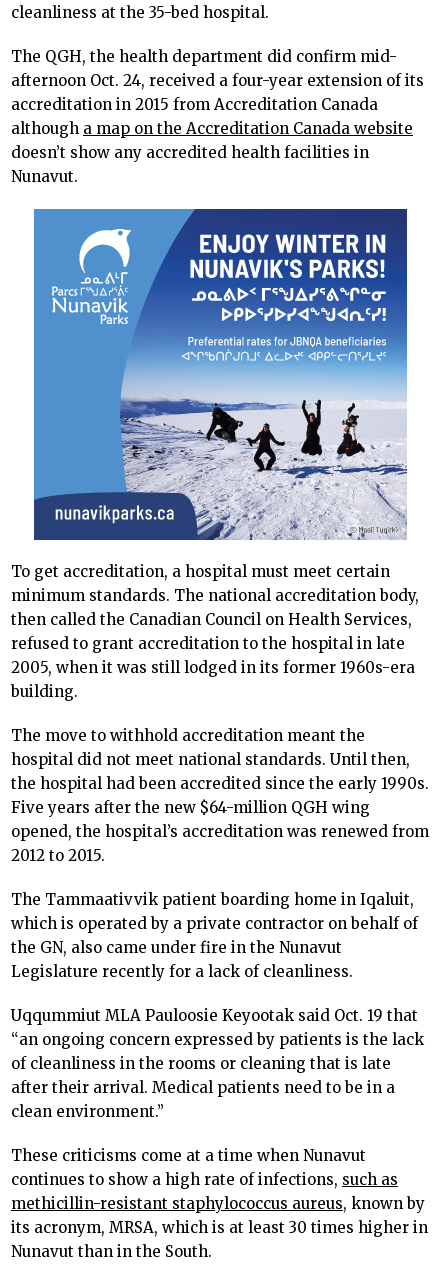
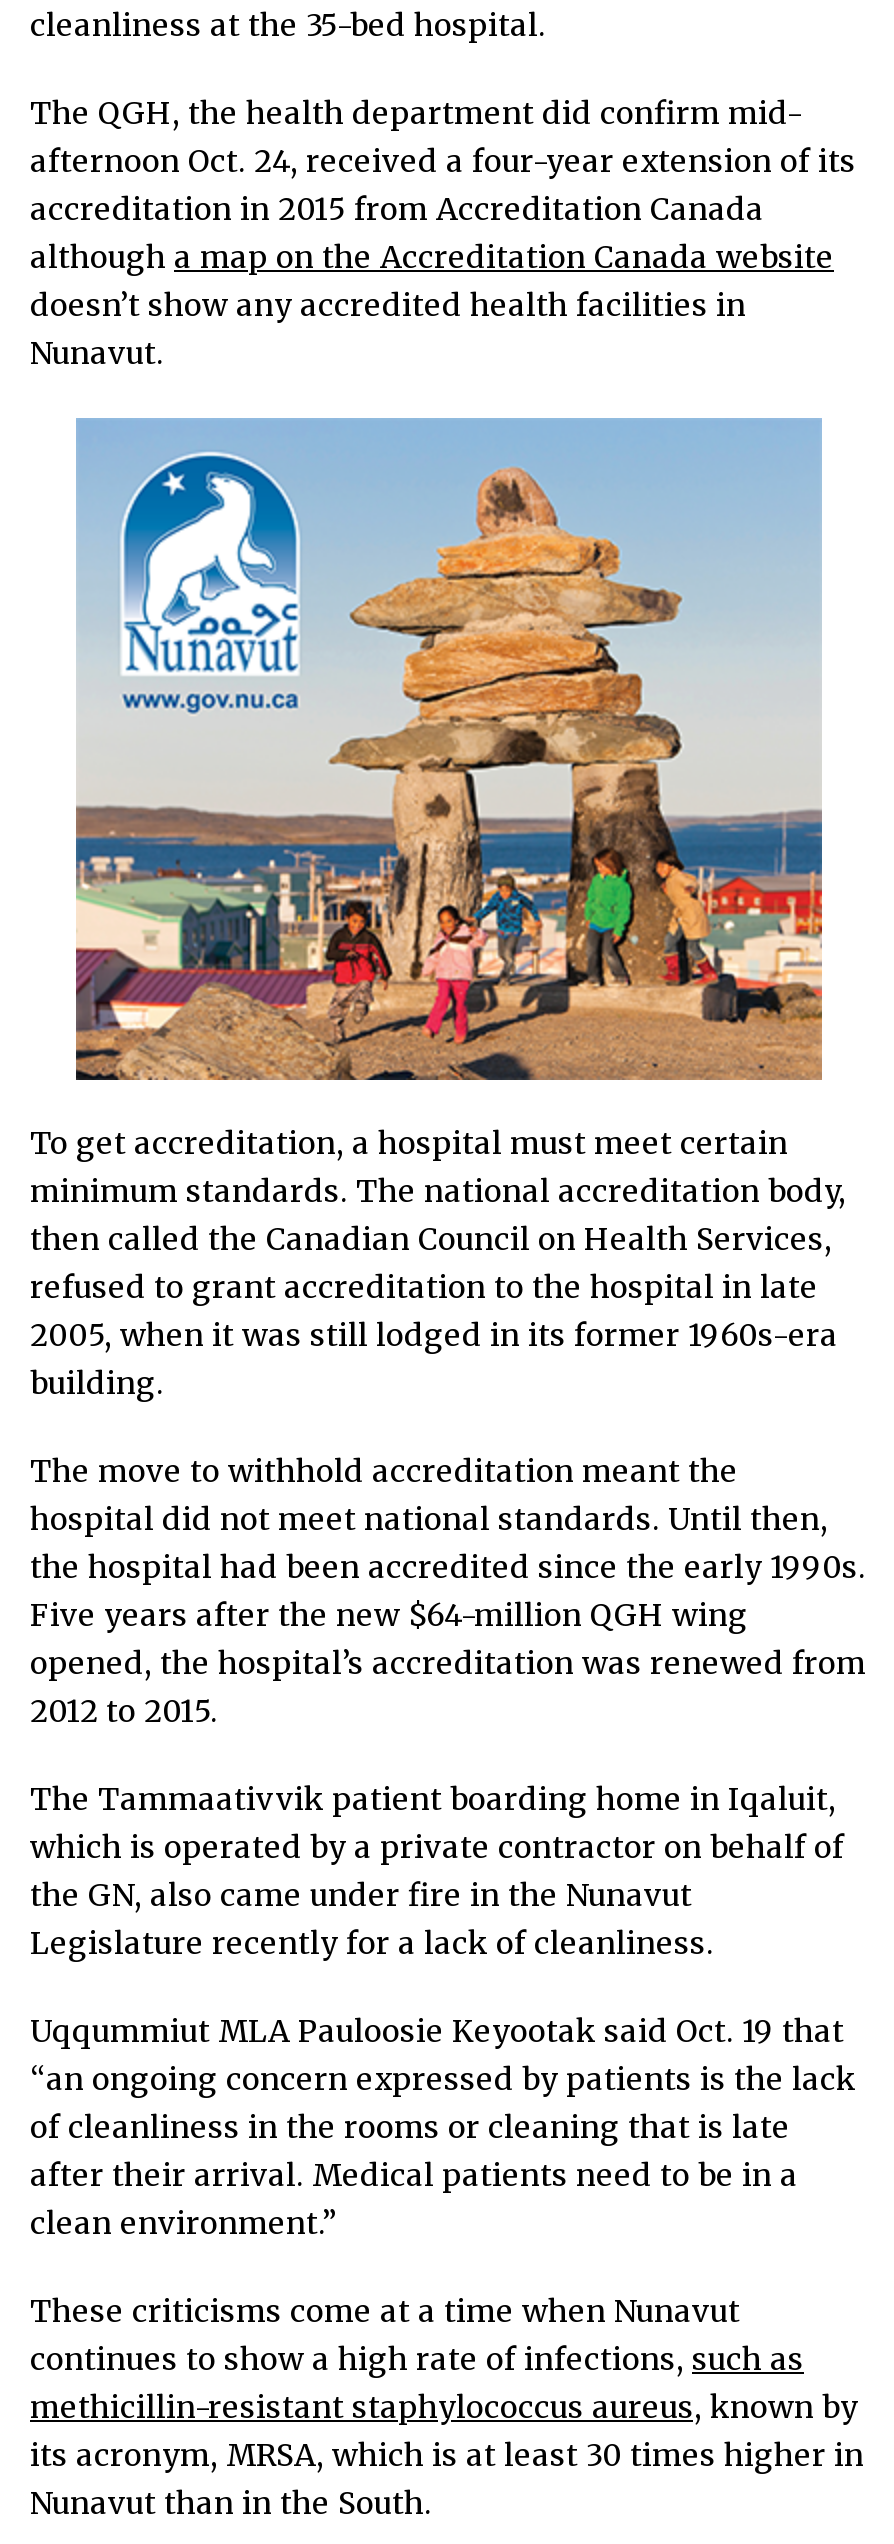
- [image]
+ [image]
